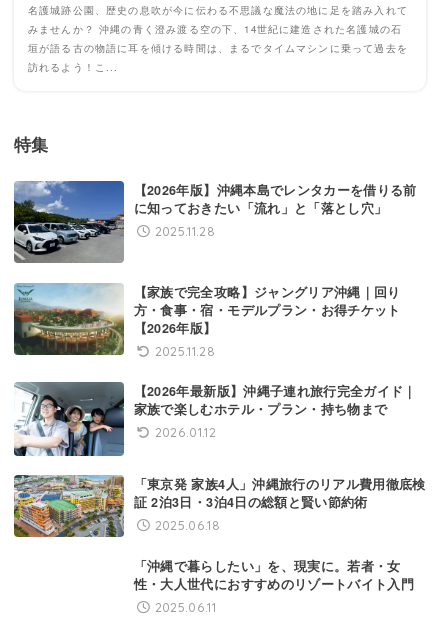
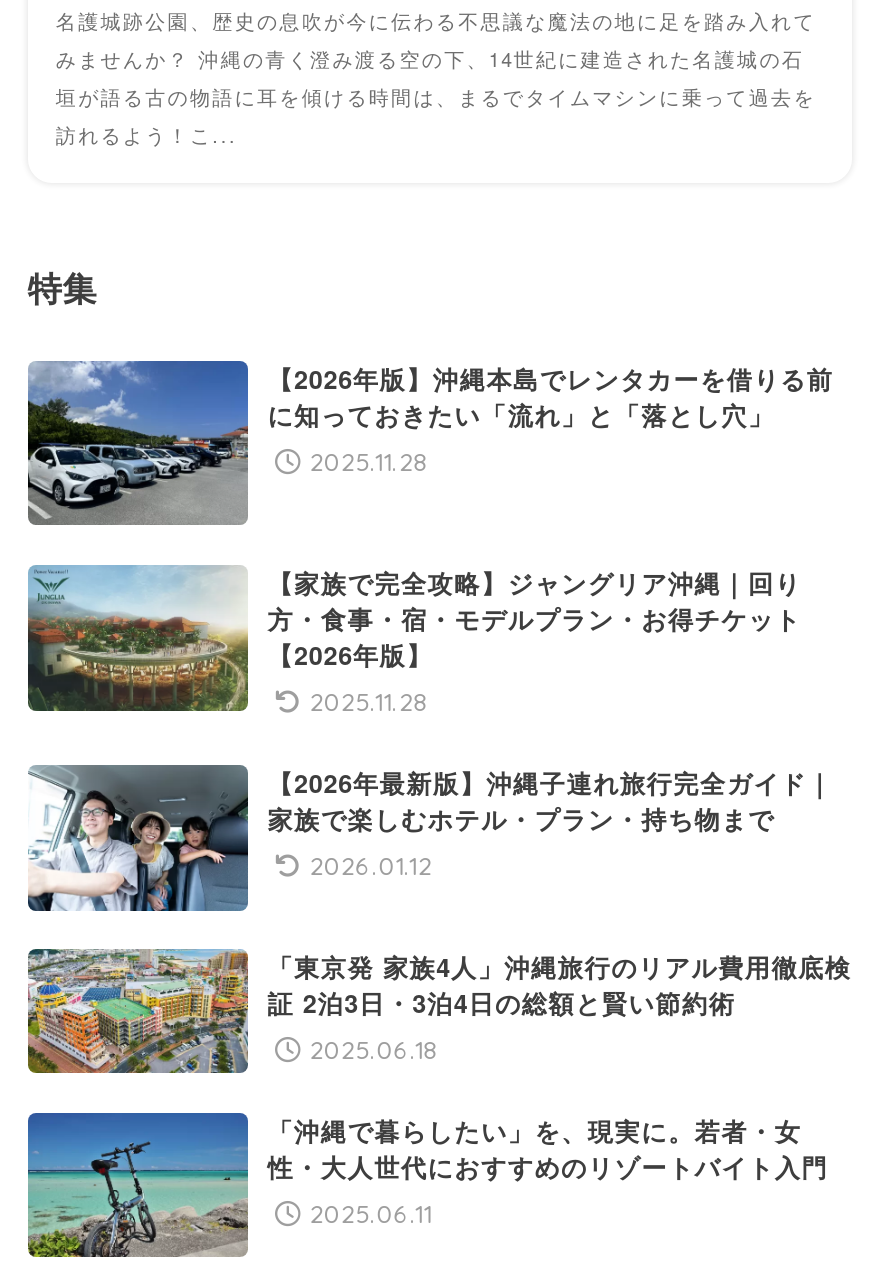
+ [image]
